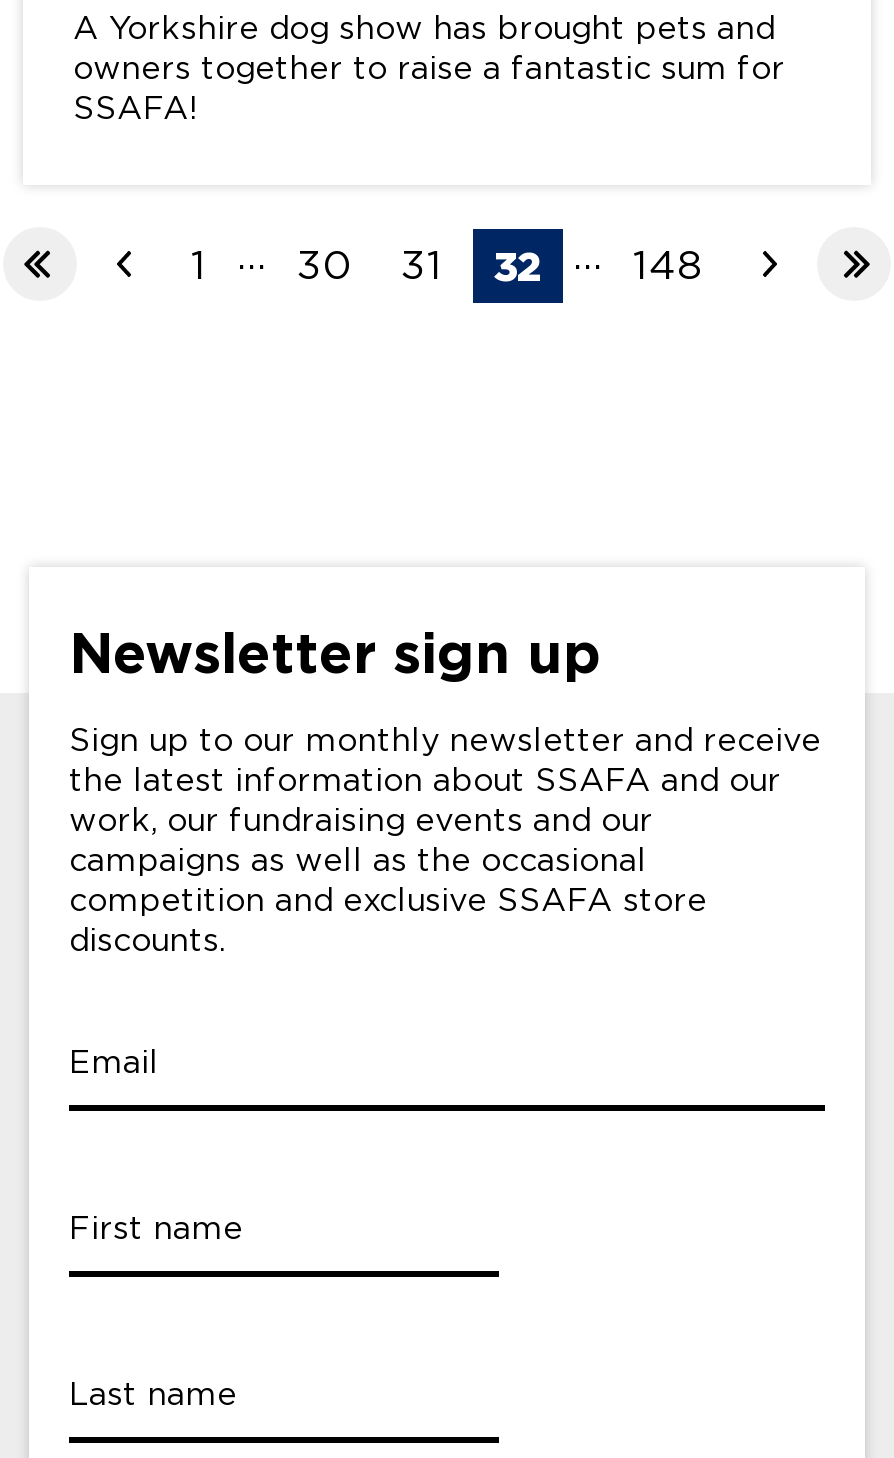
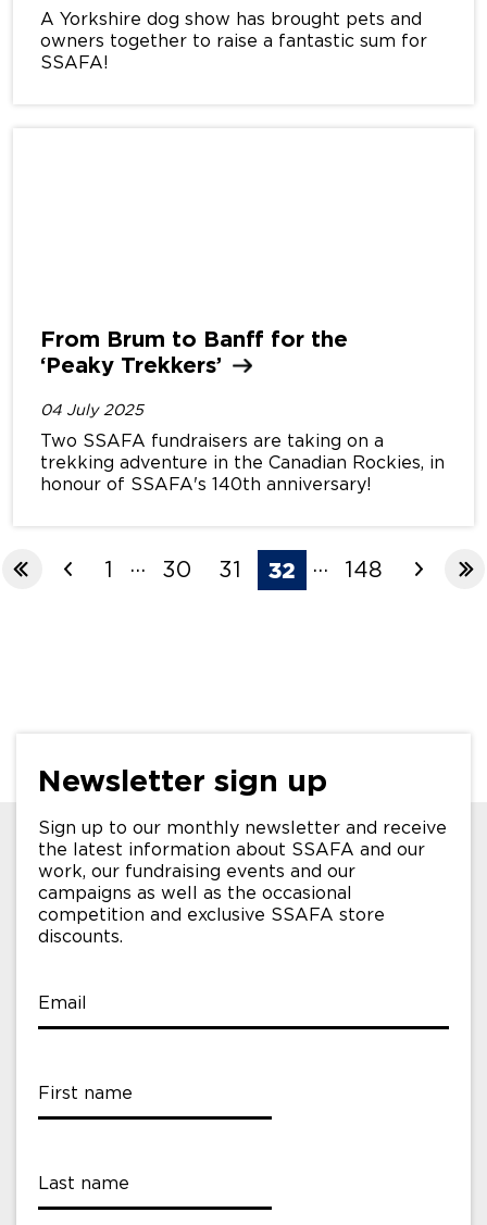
+ From Brum to Banff for the
+ ‘Peaky Trekkers’
+ 04 July 2025
+ Two SSAFA fundraisers are taking on a
+ trekking adventure in the Canadian Rockies, in
+ honour of SSAFA's 140th anniversary!
